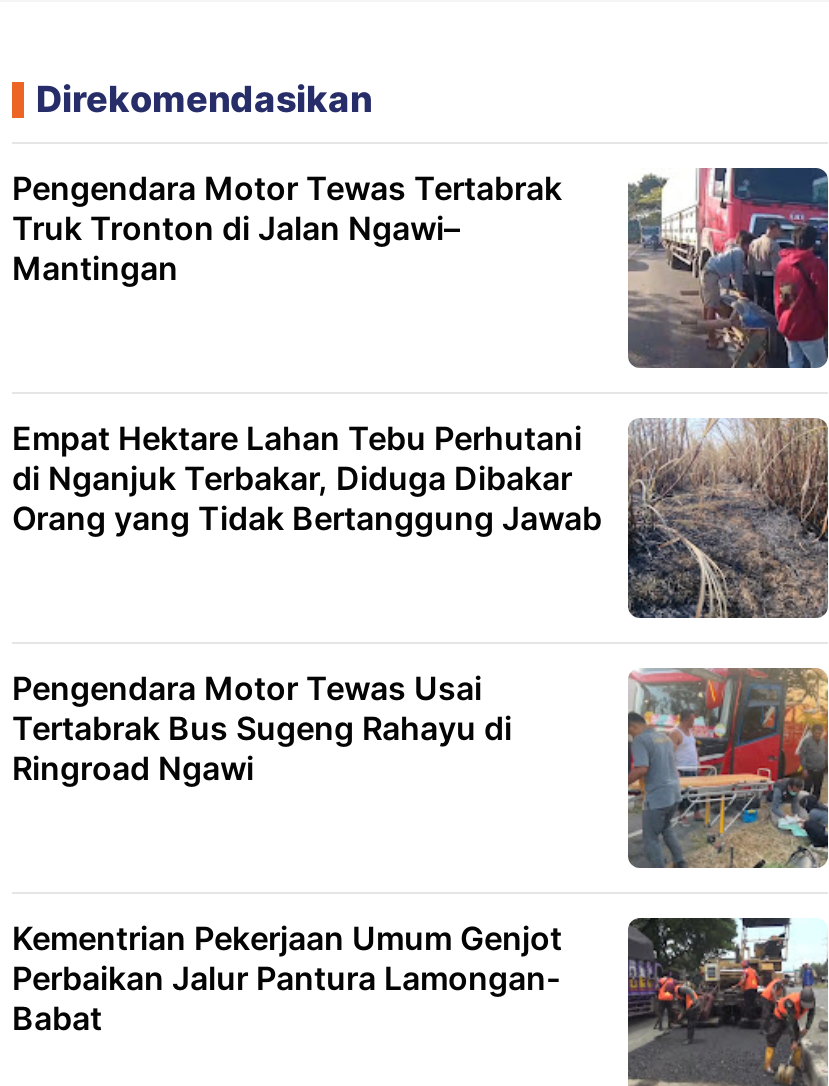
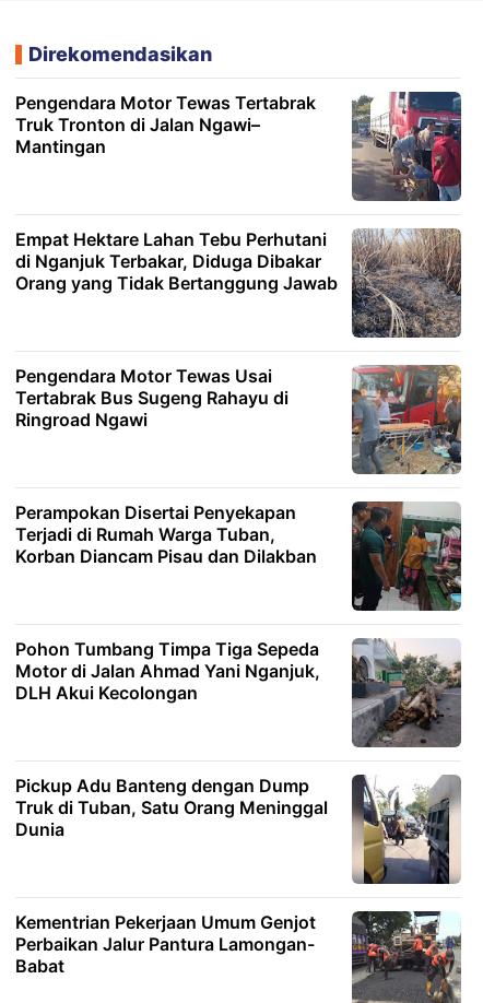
+ [image]
+ Perampokan Disertai Penyekapan
+ Terjadi di Rumah Warga Tuban,
+ Korban Diancam Pisau dan Dilakban

+ [image]
+ Pohon Tumbang Timpa Tiga Sepeda
+ Motor di Jalan Ahmad Yani Nganjuk,
+ DLH Akui Kecolongan

+ [image]
+ Pickup Adu Banteng dengan Dump
+ Truk di Tuban, Satu Orang Meninggal
+ Dunia
